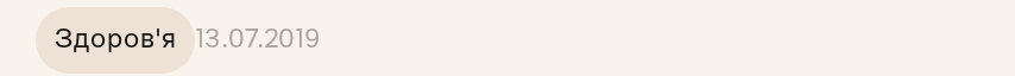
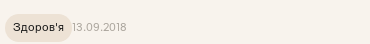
- Здоров'я 13.07.2019
+ Здоров'я 13.09.2018
